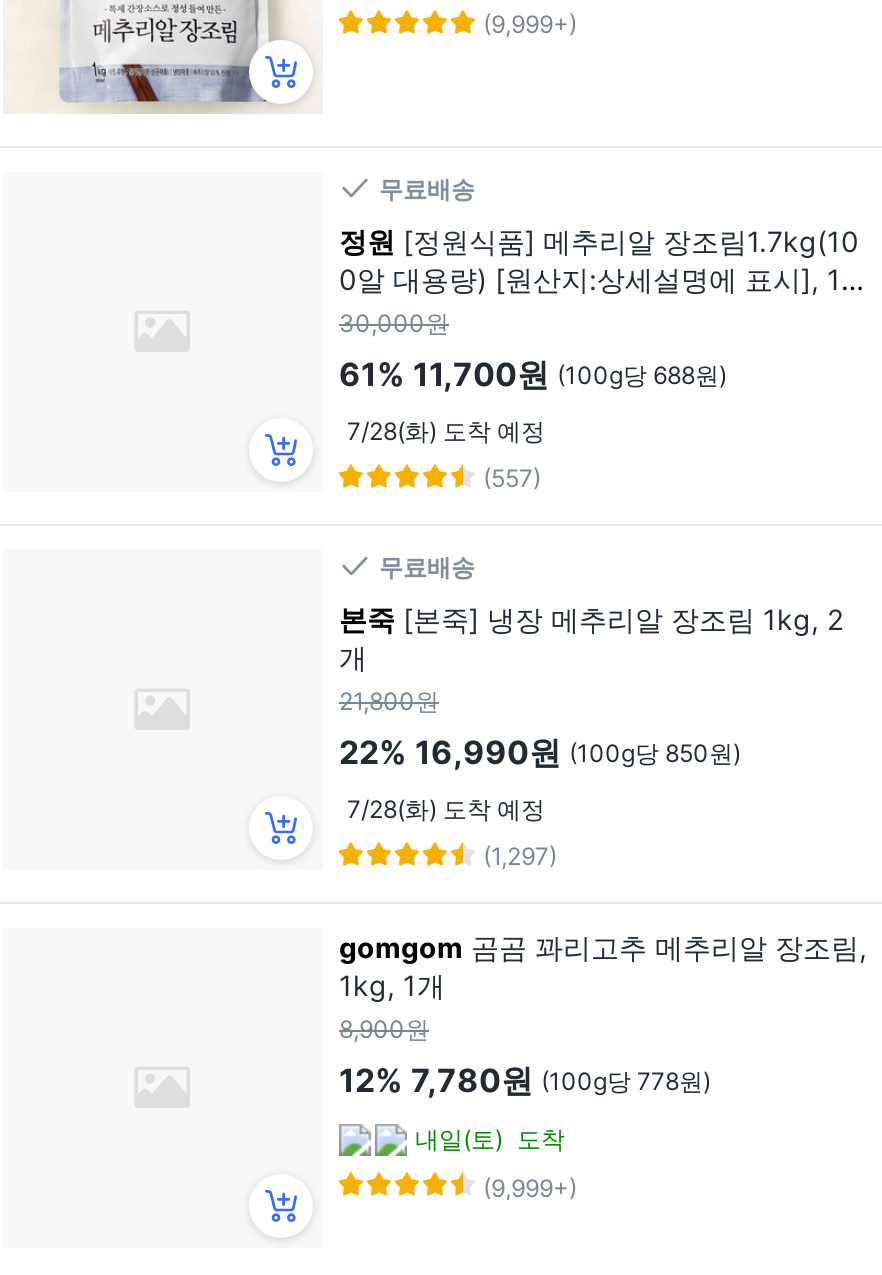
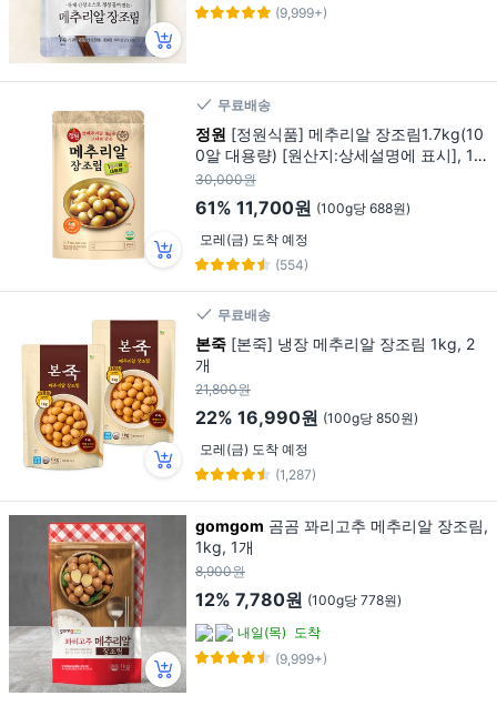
+ [image]

- 7/28(화) 도착 예정
+ 모레(금) 도착 예정

- (557)
+ (554)

+ [image]

+ [image]

- 7/28(화) 도착 예정
+ 모레(금) 도착 예정

- (1,297)
+ (1,287)

- 내일(토) 도착
+ 내일(목) 도착
